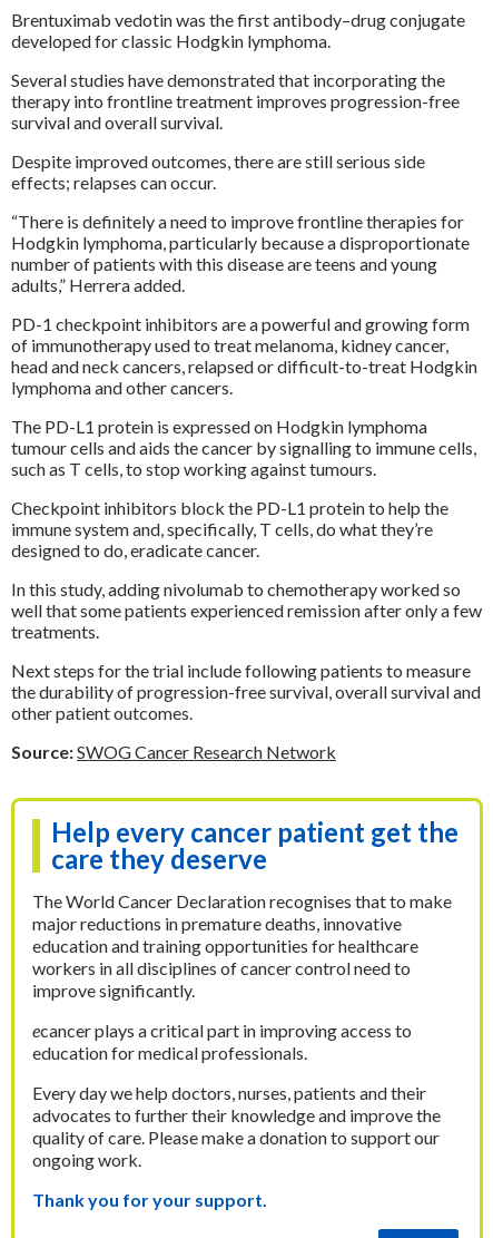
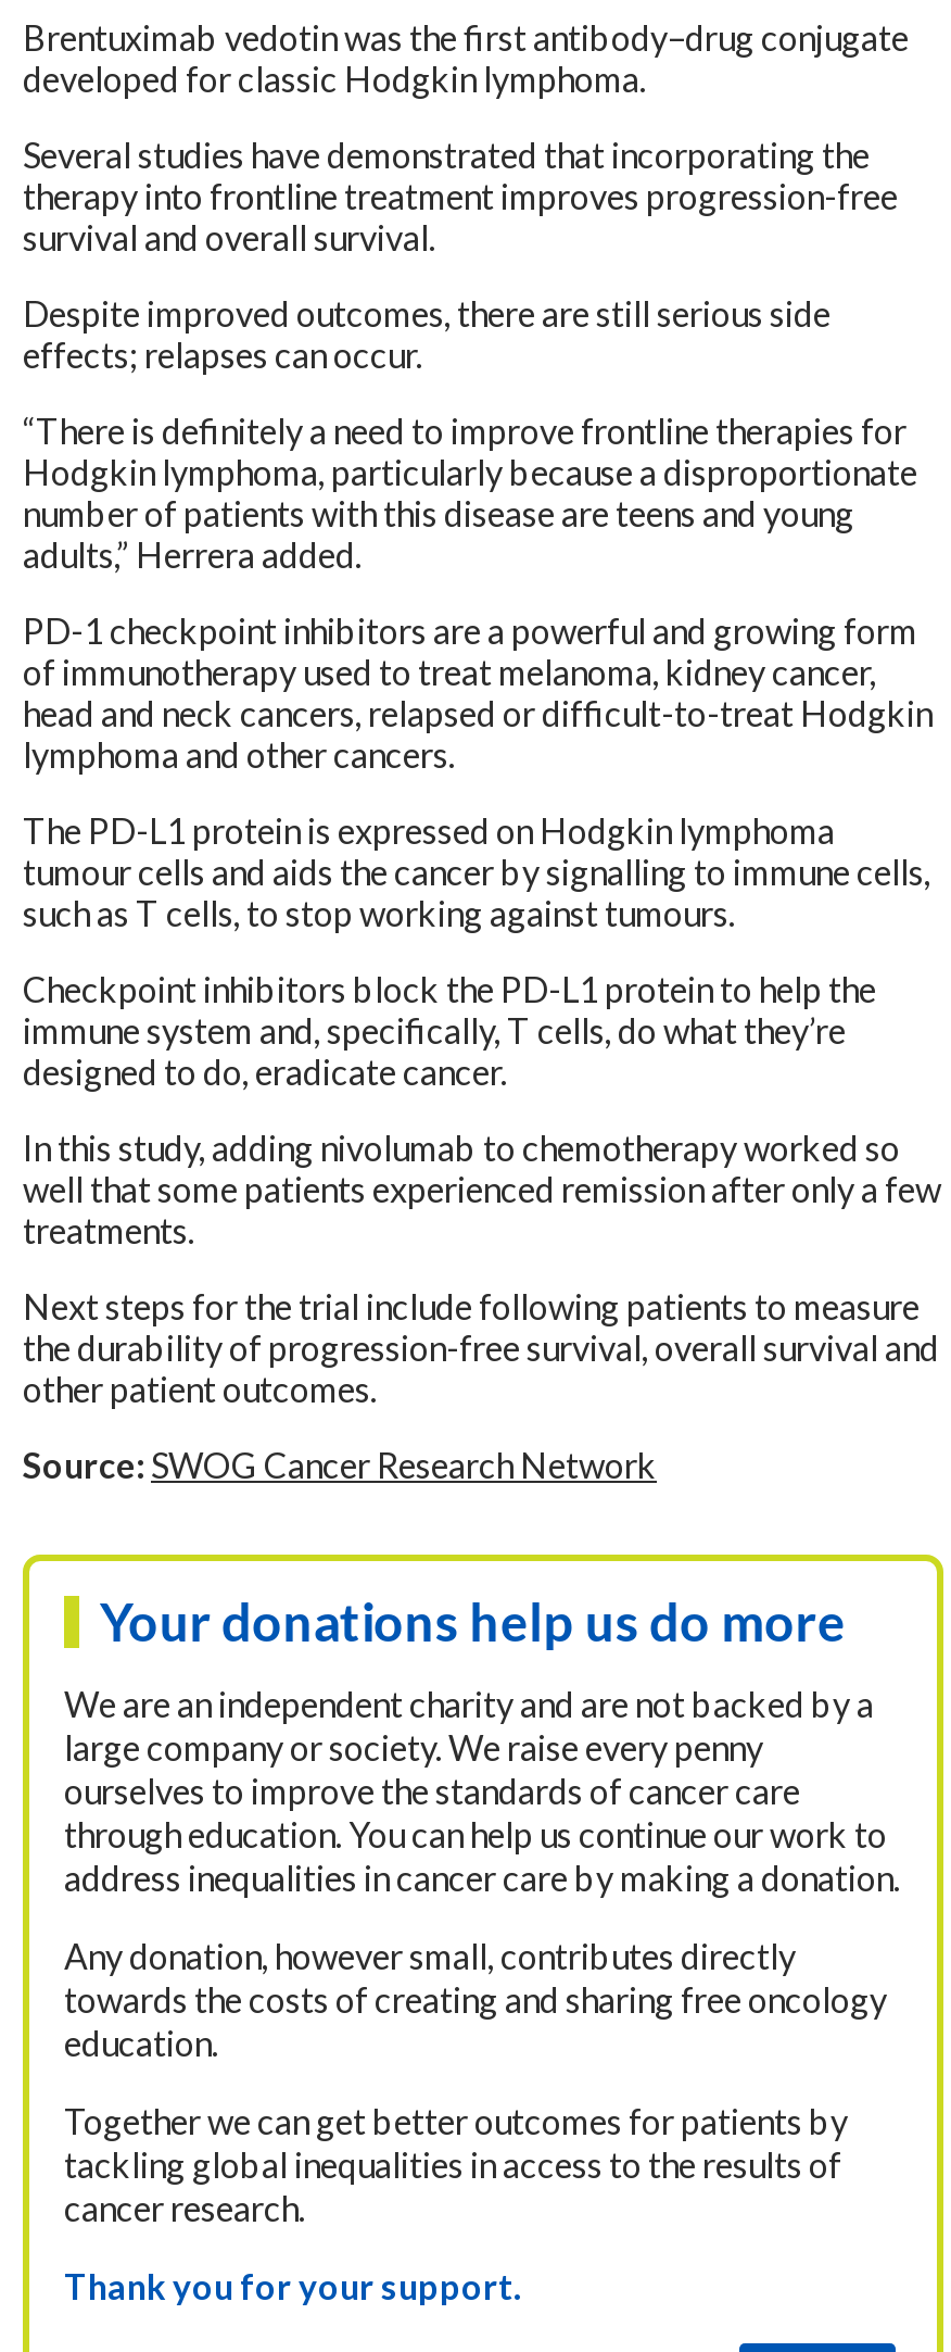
- Help every cancer patient get the
- care they deserve
+ Your donations help us do more

- The World Cancer Declaration recognises that to make
- major reductions in premature deaths, innovative
- education and training opportunities for healthcare
- workers in all disciplines of cancer control need to
- improve significantly.
+ We are an independent charity and are not backed by a
+ large company or society. We raise every penny
+ ourselves to improve the standards of cancer care
+ through education. You can help us continue our work to
+ address inequalities in cancer care by making a donation.

- ecancer plays a critical part in improving access to
- education for medical professionals.
+ Any donation, however small, contributes directly
+ towards the costs of creating and sharing free oncology
+ education.

- Every day we help doctors, nurses, patients and their
- advocates to further their knowledge and improve the
- quality of care. Please make a donation to support our
- ongoing work.
+ Together we can get better outcomes for patients by
+ tackling global inequalities in access to the results of
+ cancer research.
